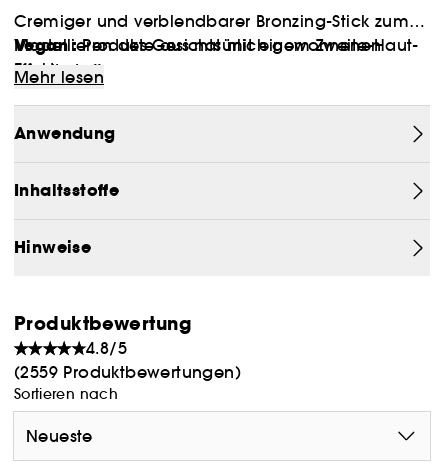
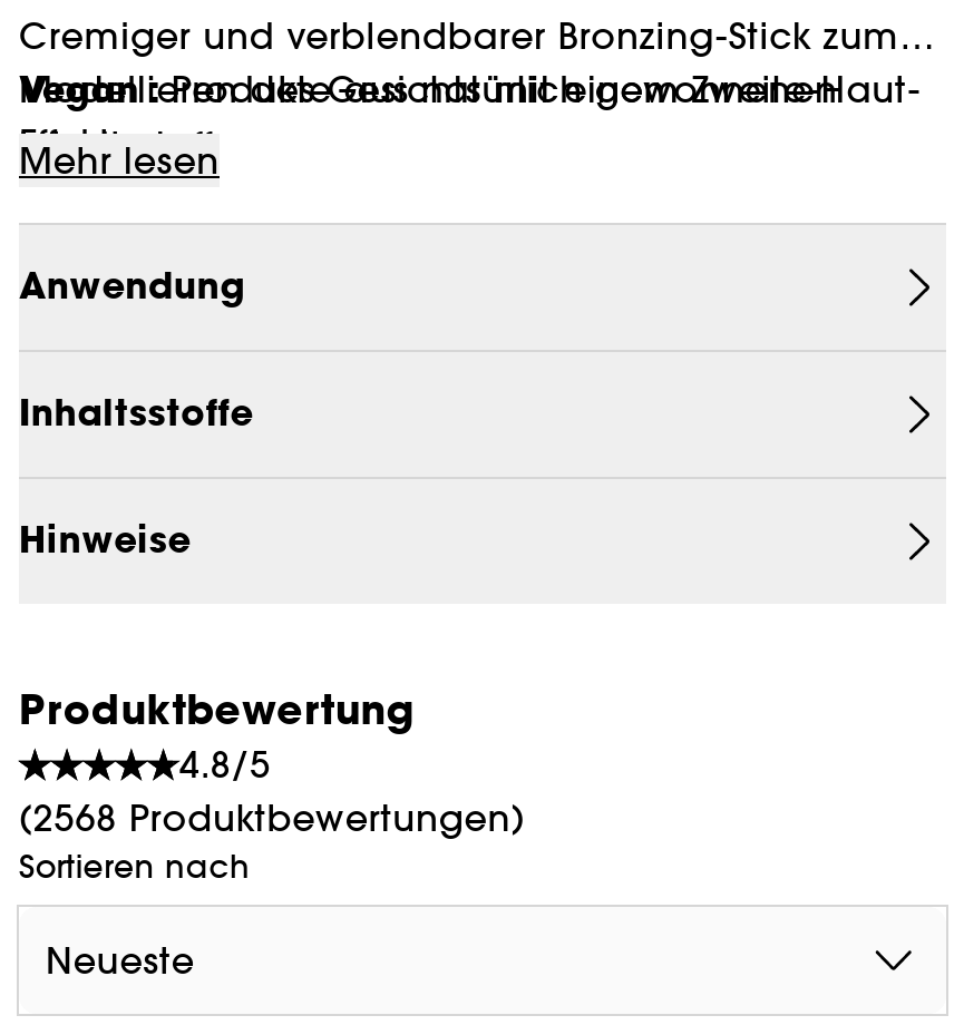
- (2559 Produktbewertungen)
+ (2568 Produktbewertungen)
